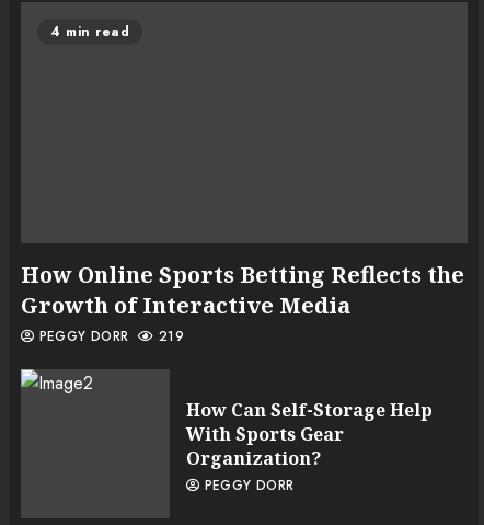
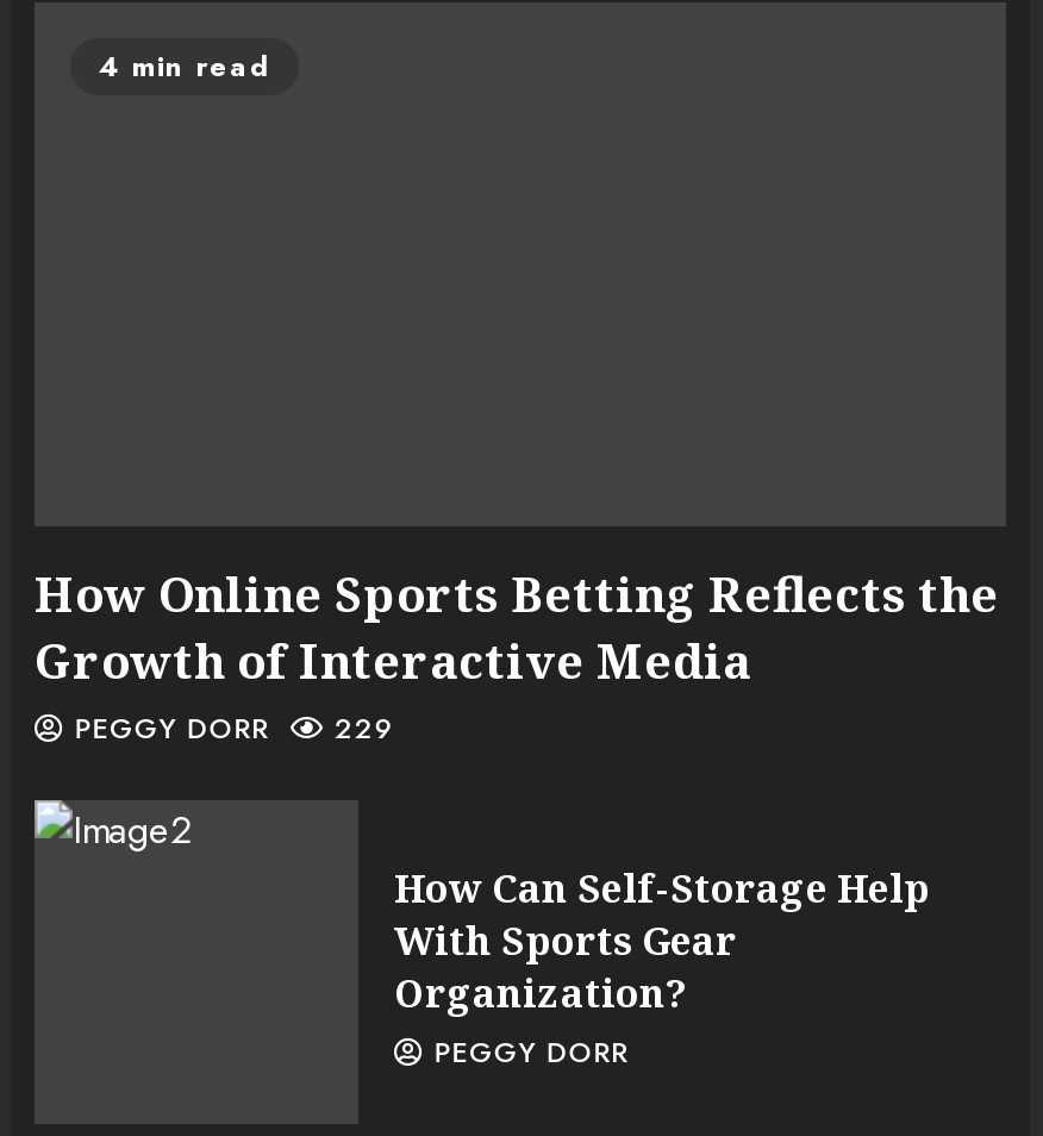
- PEGGY DORR 219
+ PEGGY DORR 229
